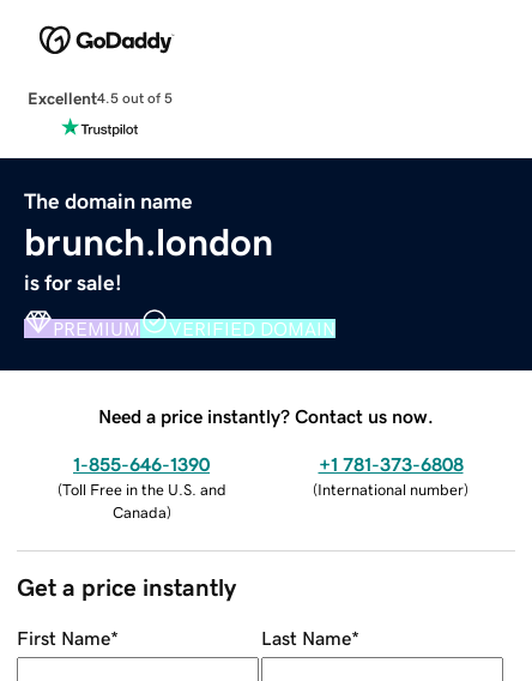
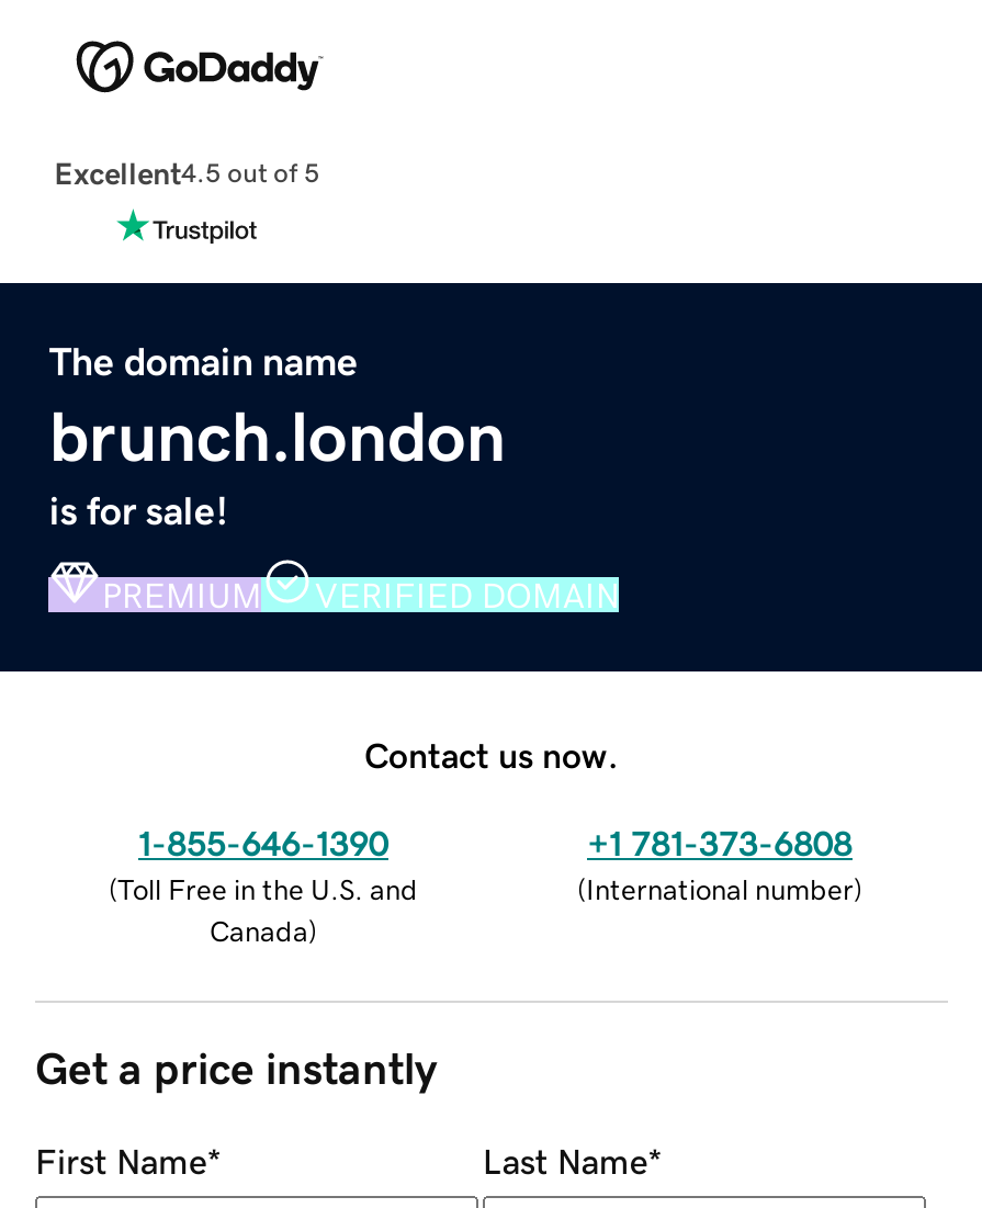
- Need a price instantly? Contact us now.
+ Contact us now.
